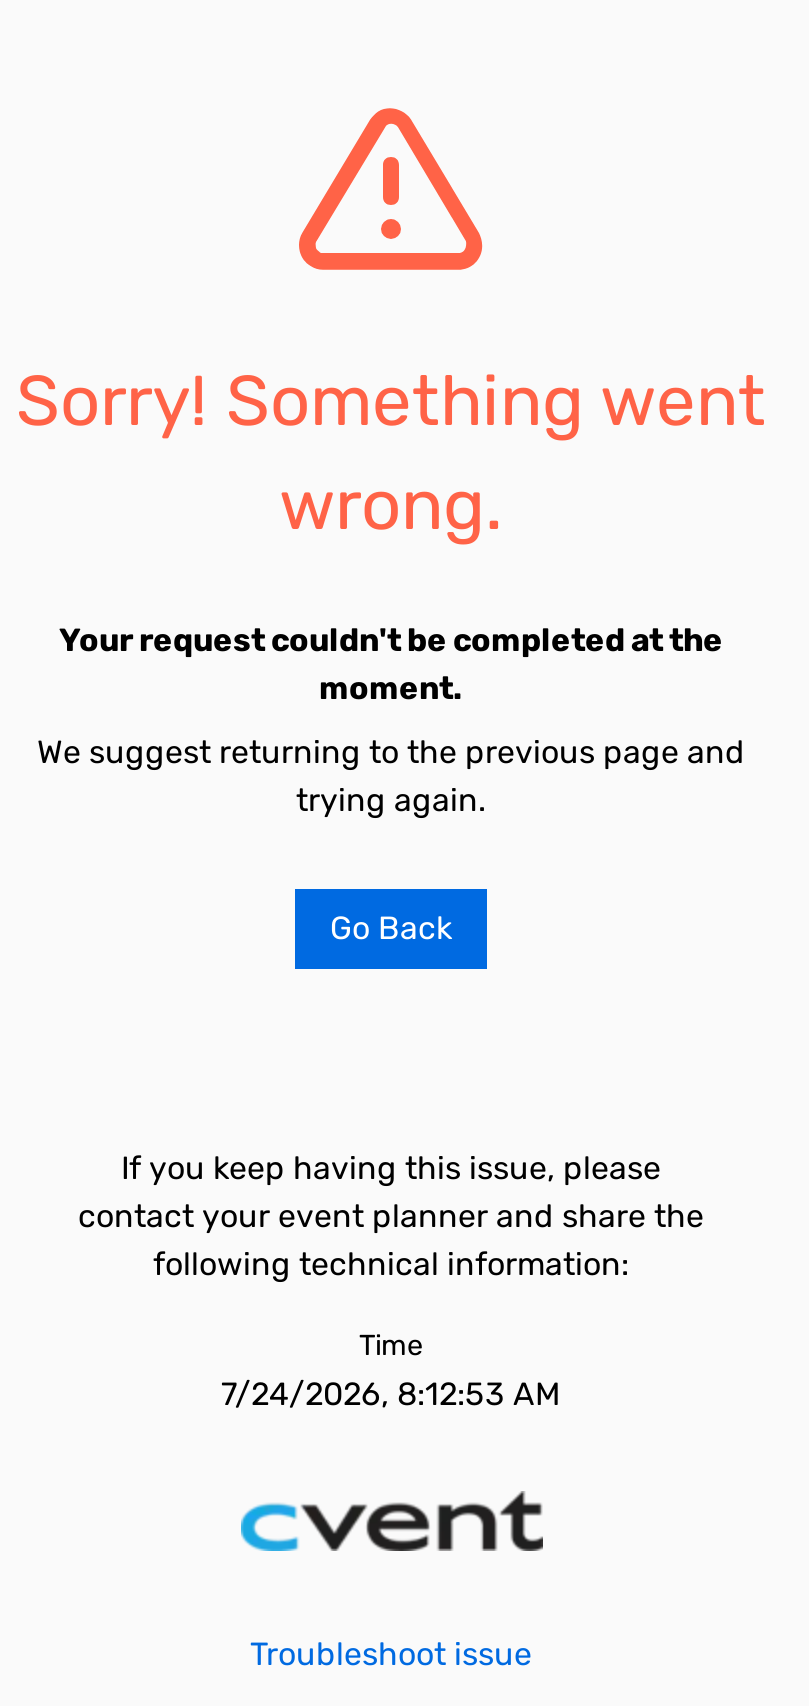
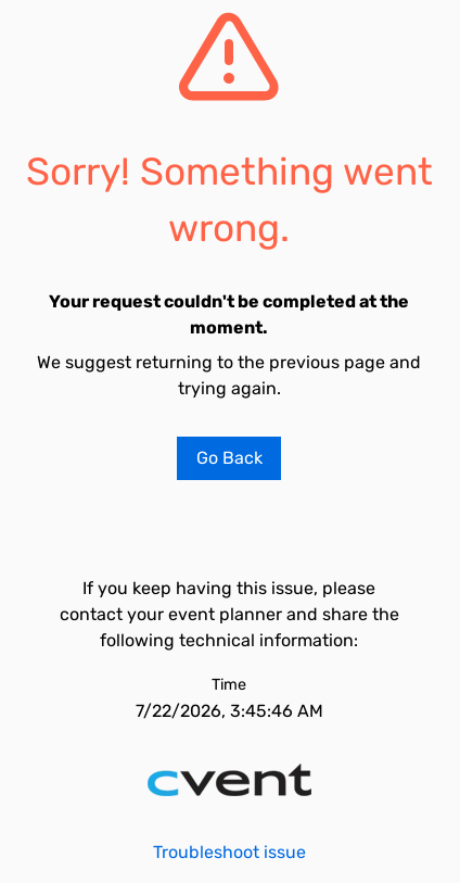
- 7/24/2026, 8:12:53 AM
+ 7/22/2026, 3:45:46 AM
